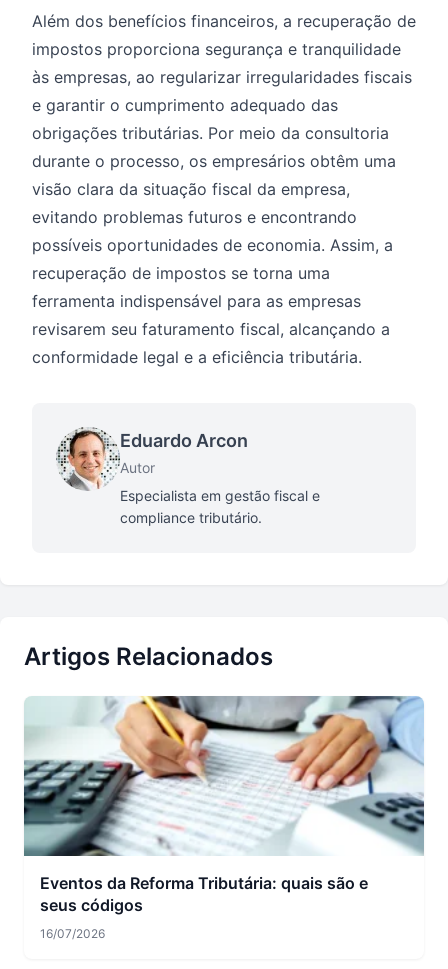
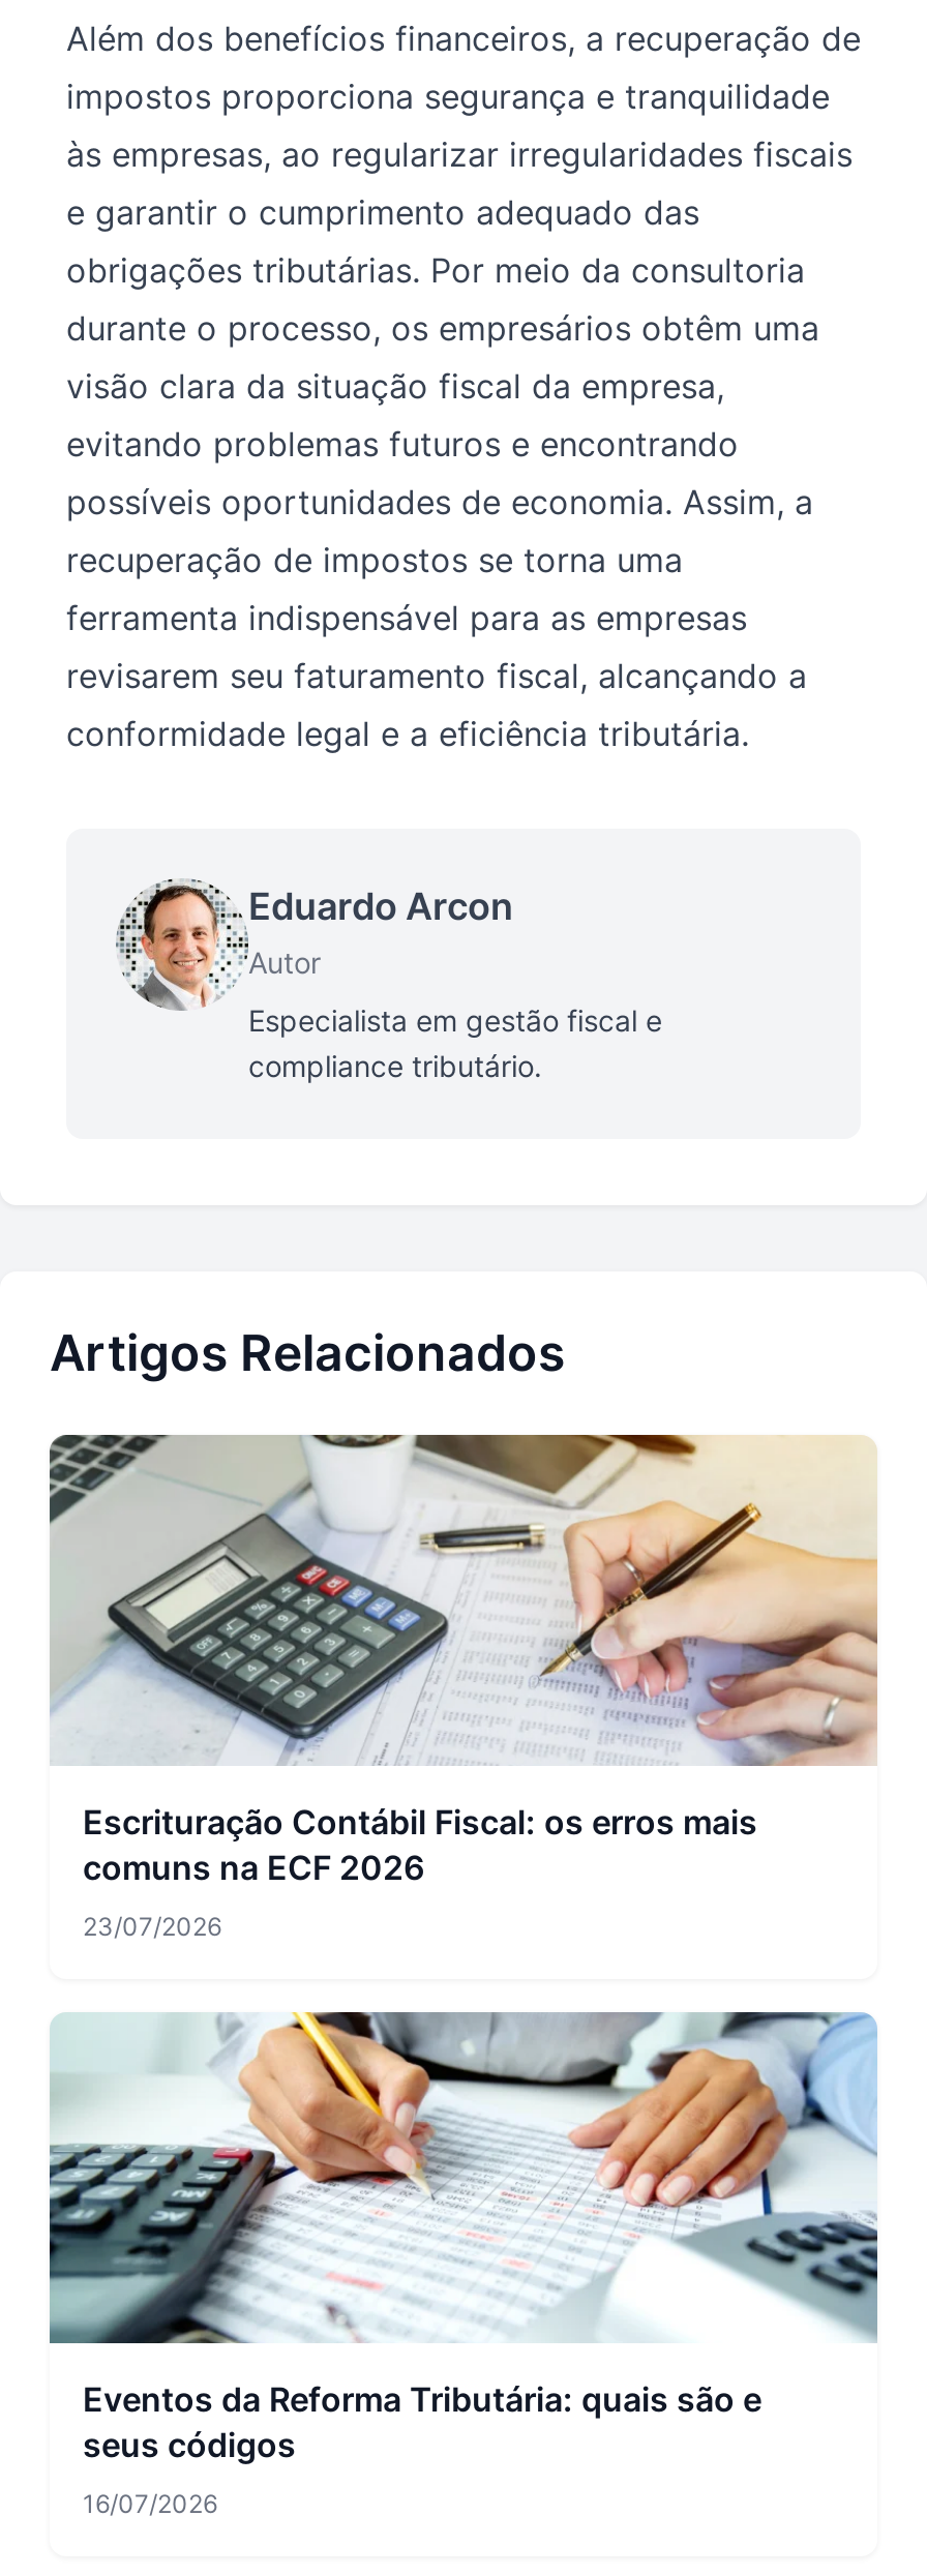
+ [image]
+ Escrituração Contábil Fiscal: os erros mais
+ comuns na ECF 2026
+ 23/07/2026
